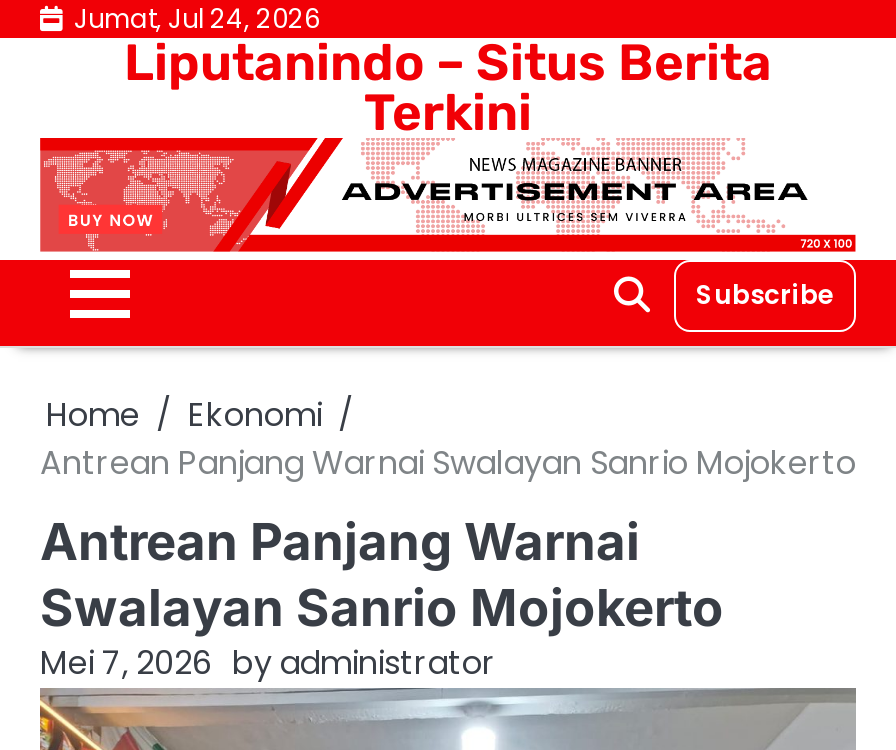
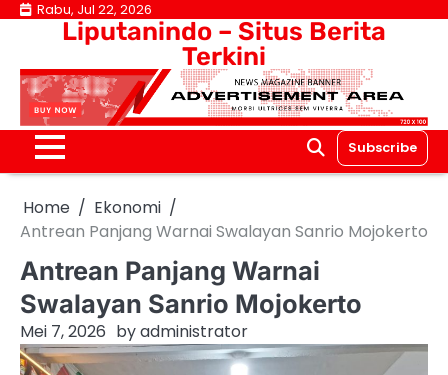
- Jumat, Jul 24, 2026
+ Rabu, Jul 22, 2026
